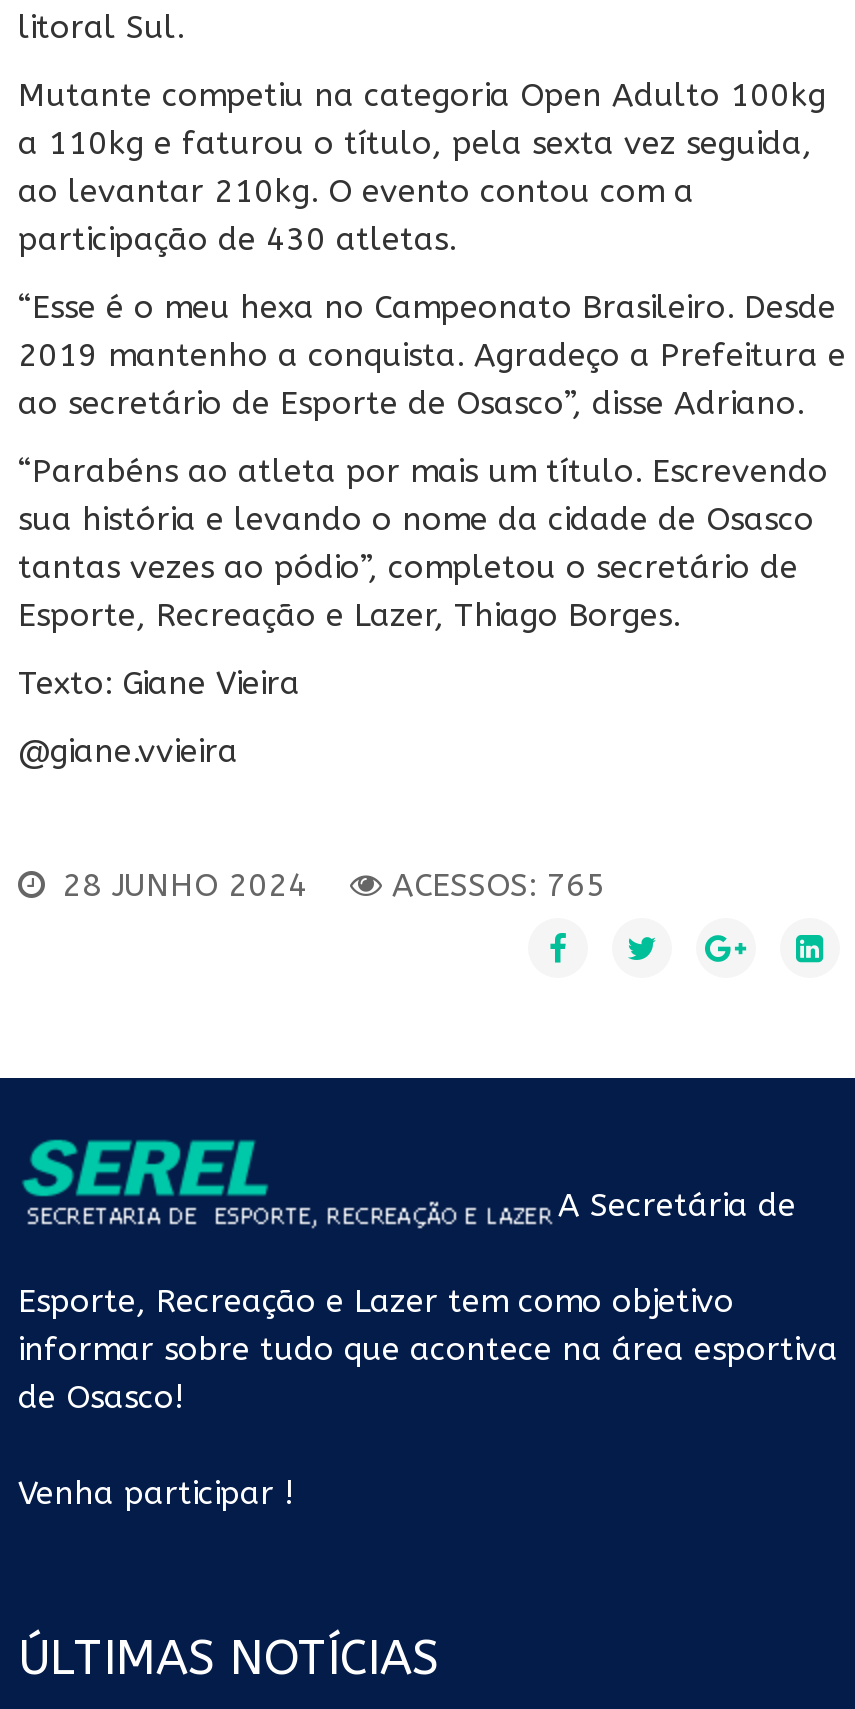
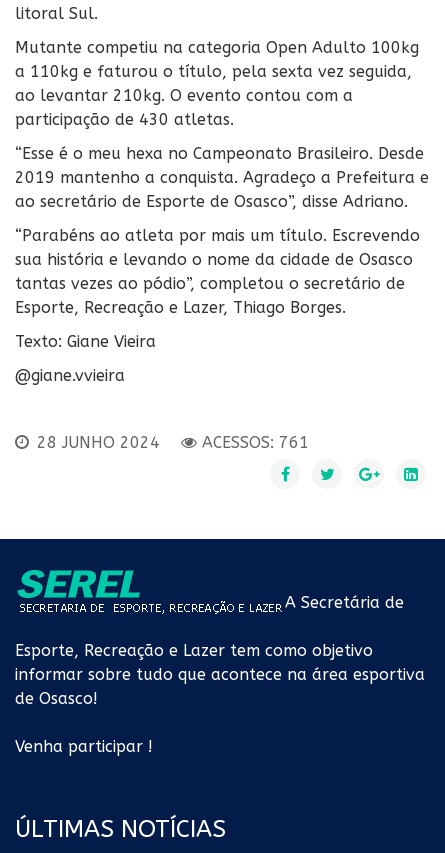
- ACESSOS: 765
+ ACESSOS: 761
